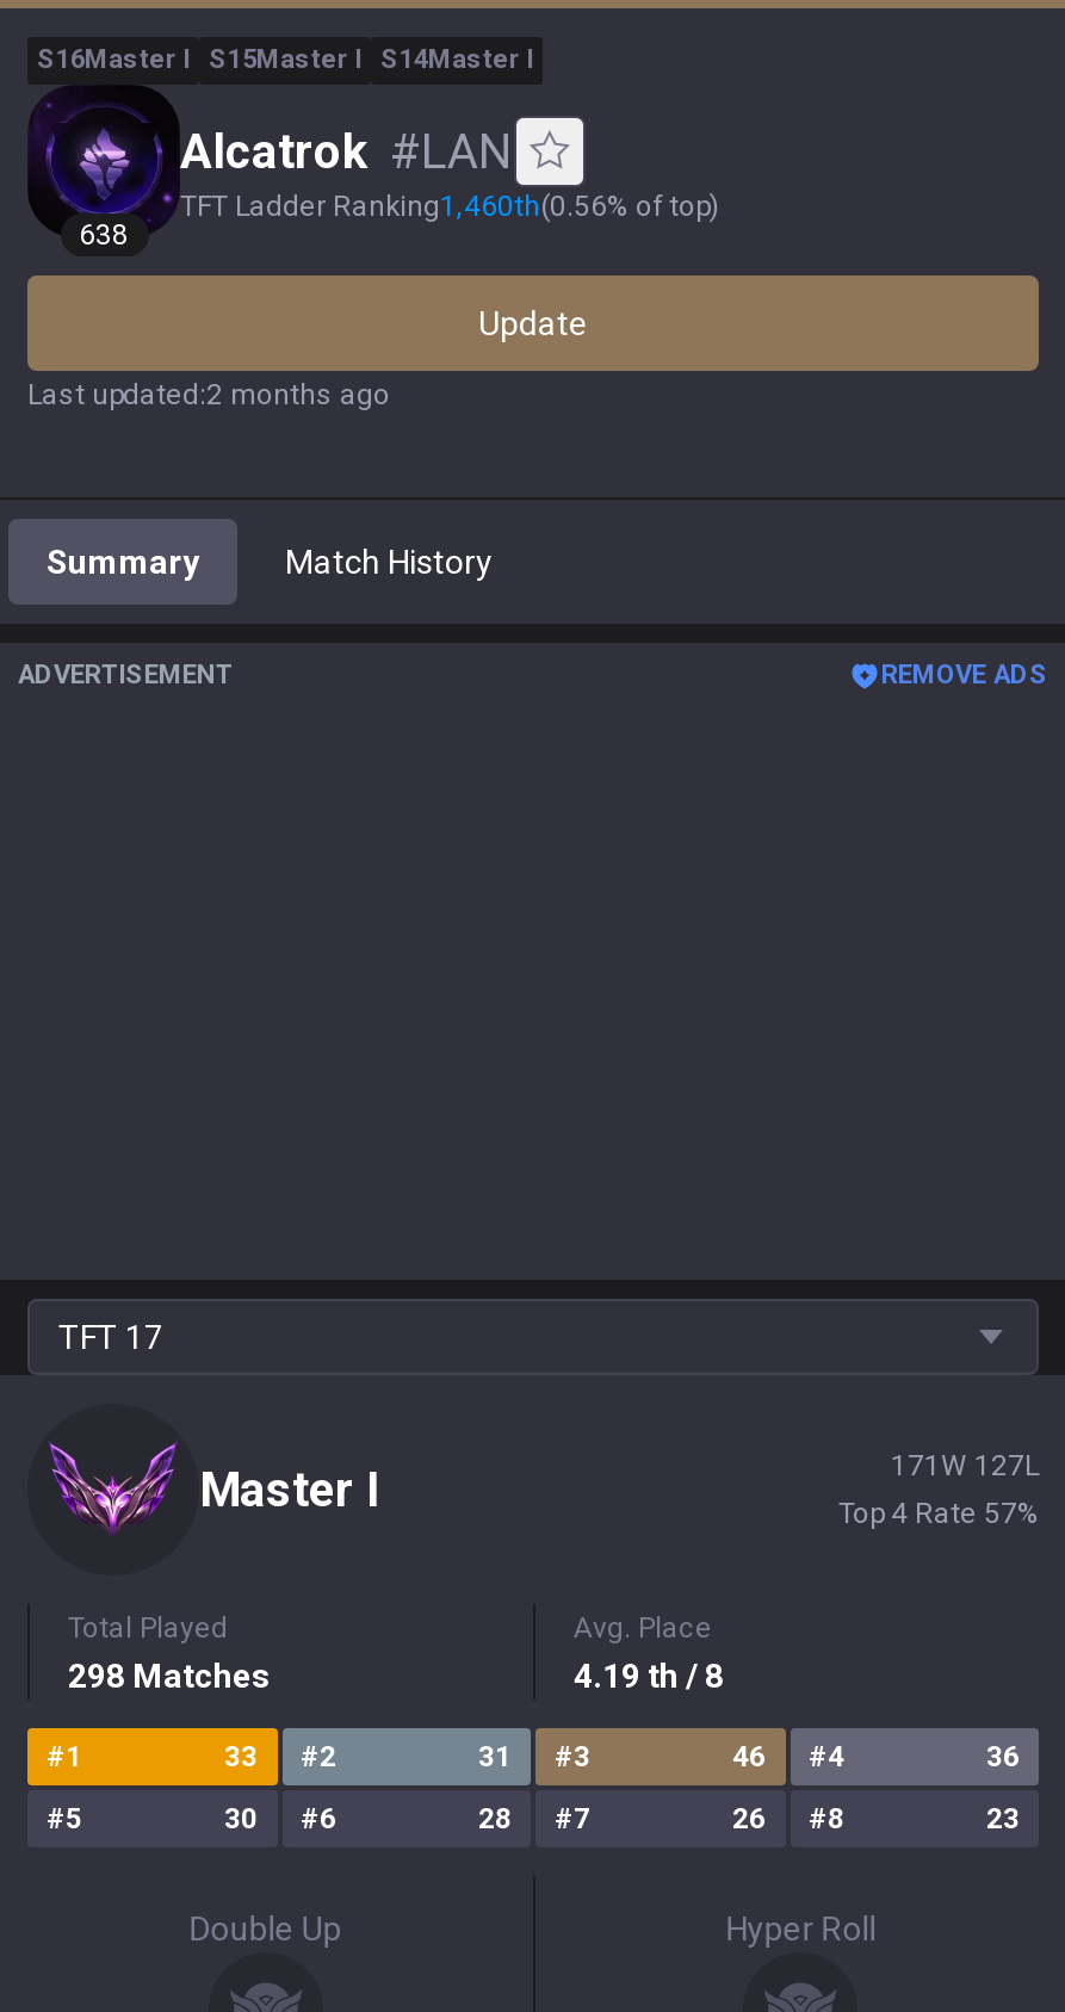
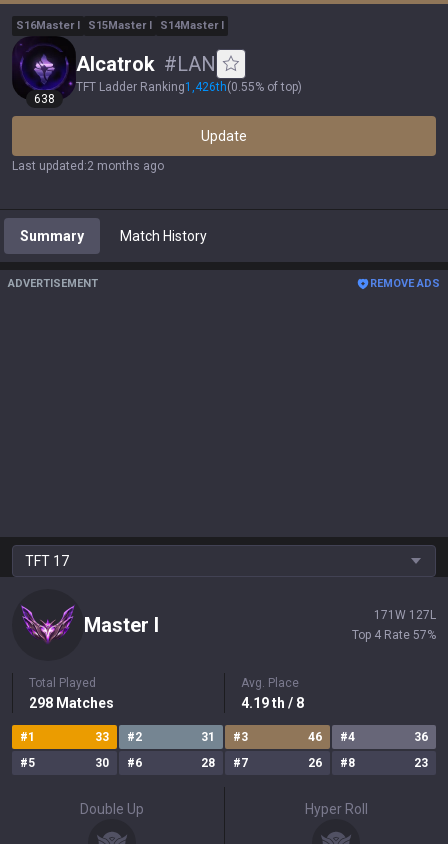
- TFT Ladder Ranking1,460th(0.56% of top)
+ TFT Ladder Ranking1,426th(0.55% of top)
